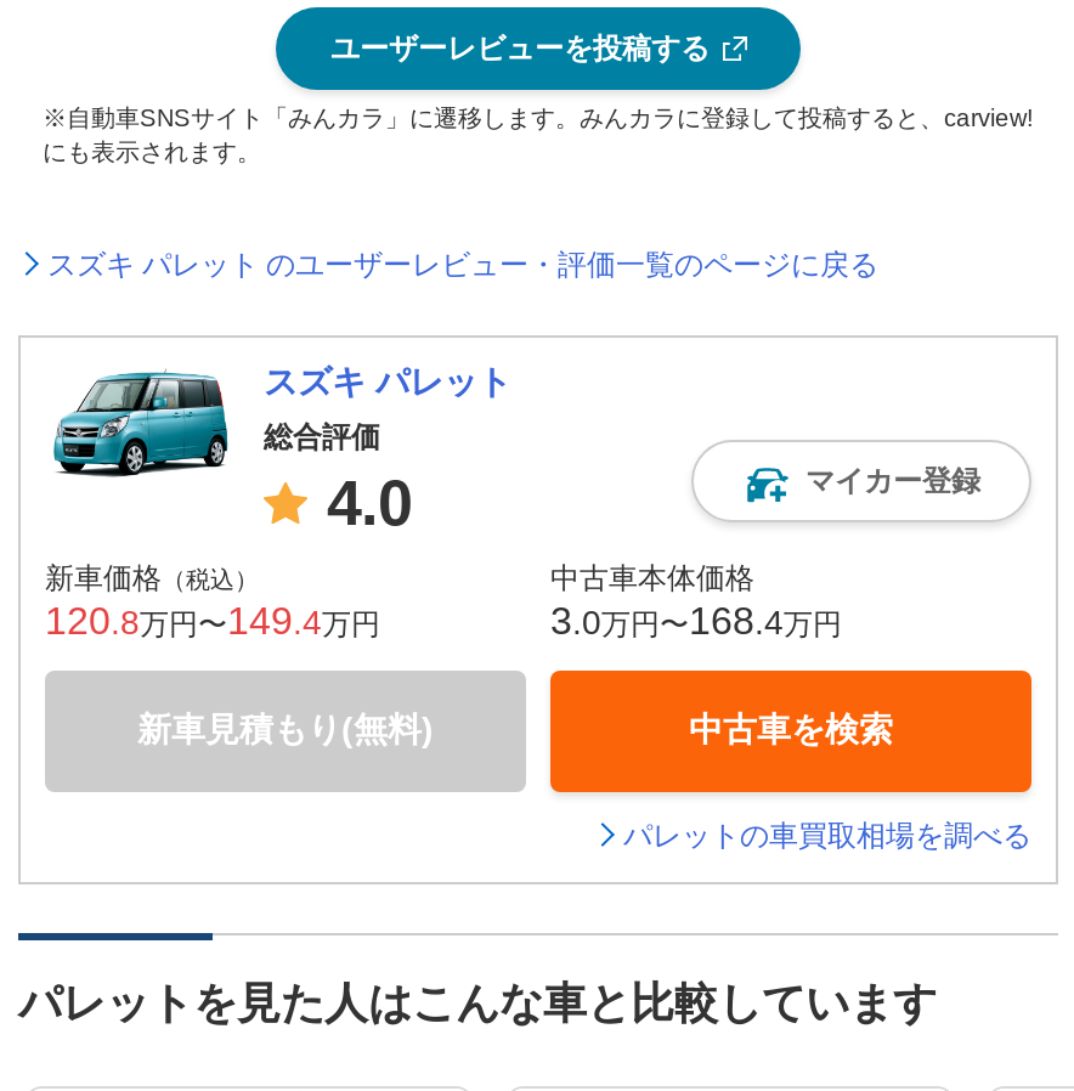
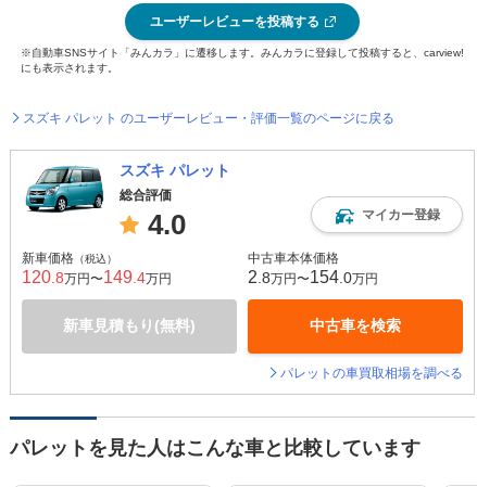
- 3.0万円〜168.4万円
+ 2.8万円〜154.0万円
